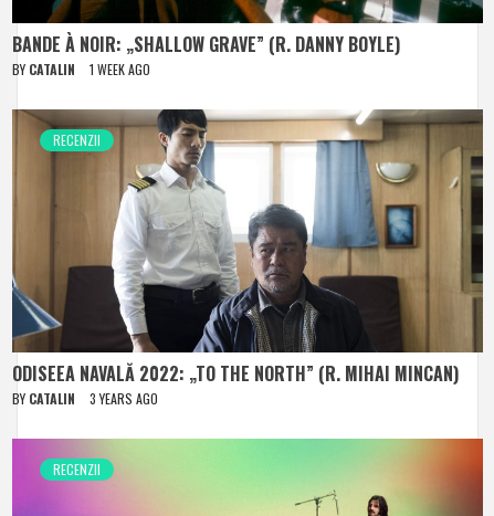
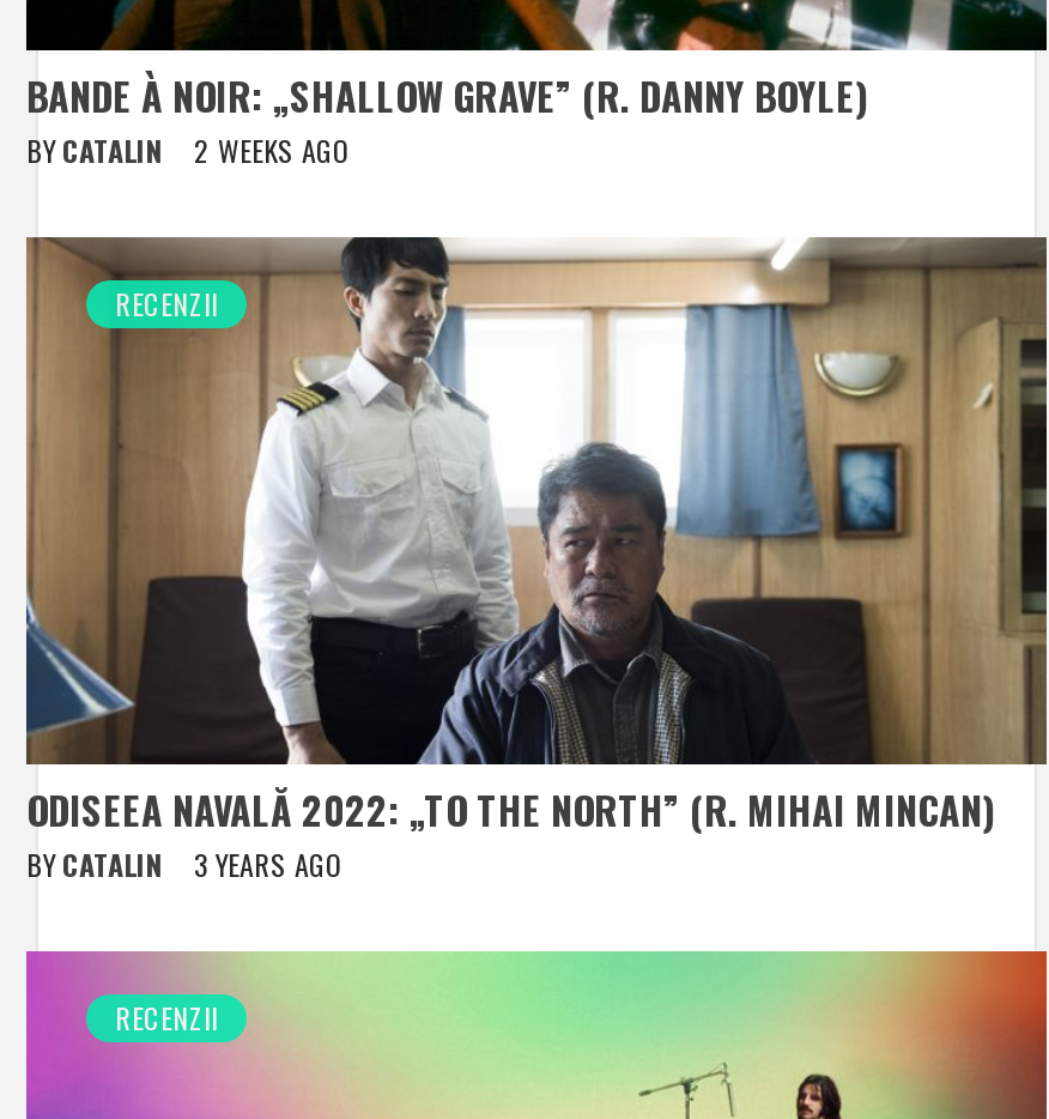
- BY CATALIN 1 WEEK AGO
+ BY CATALIN 2 WEEKS AGO
